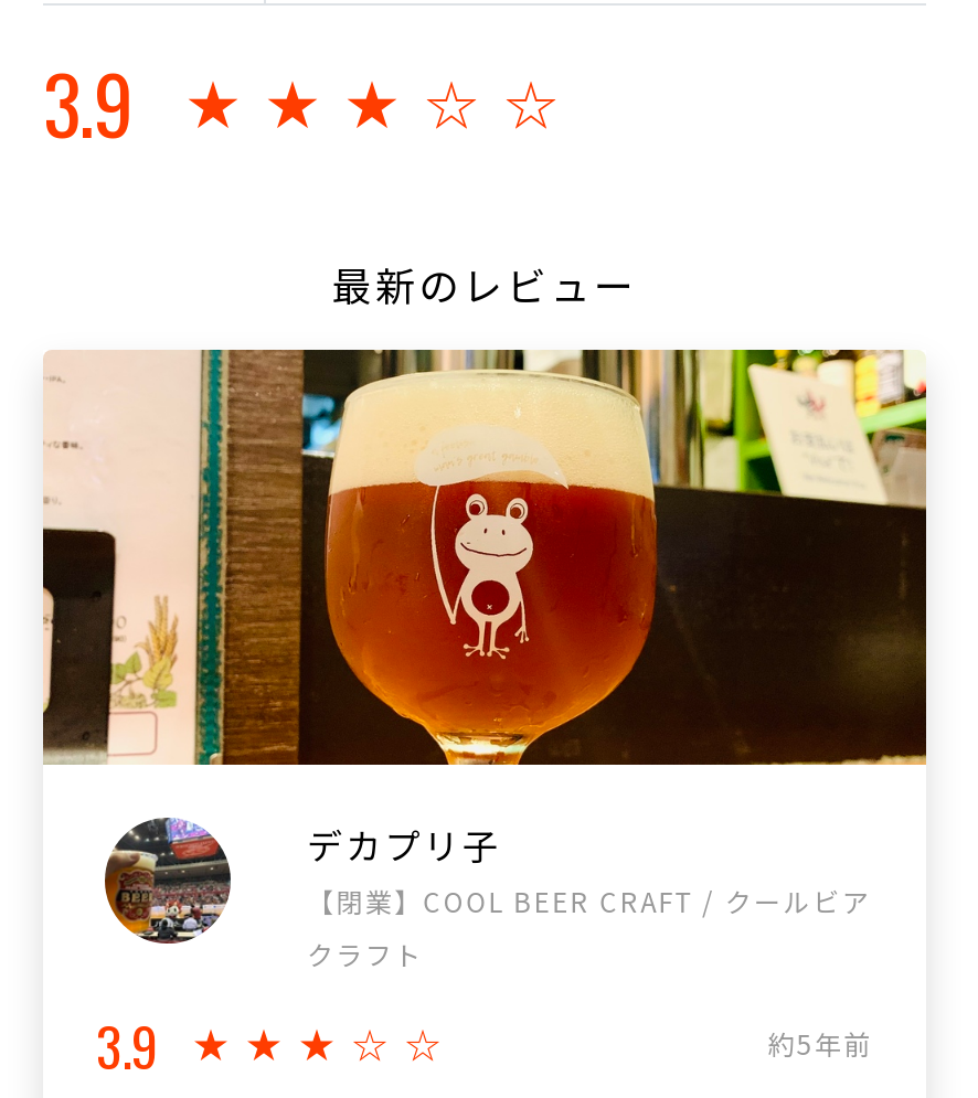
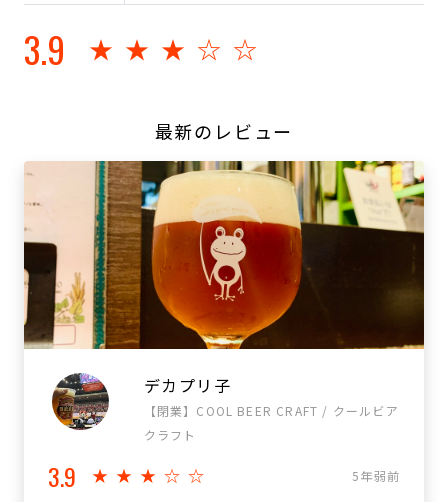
- 約5年前
+ 5年弱前
